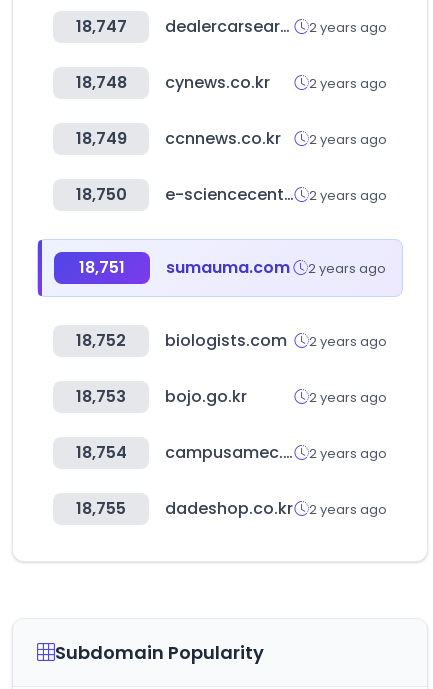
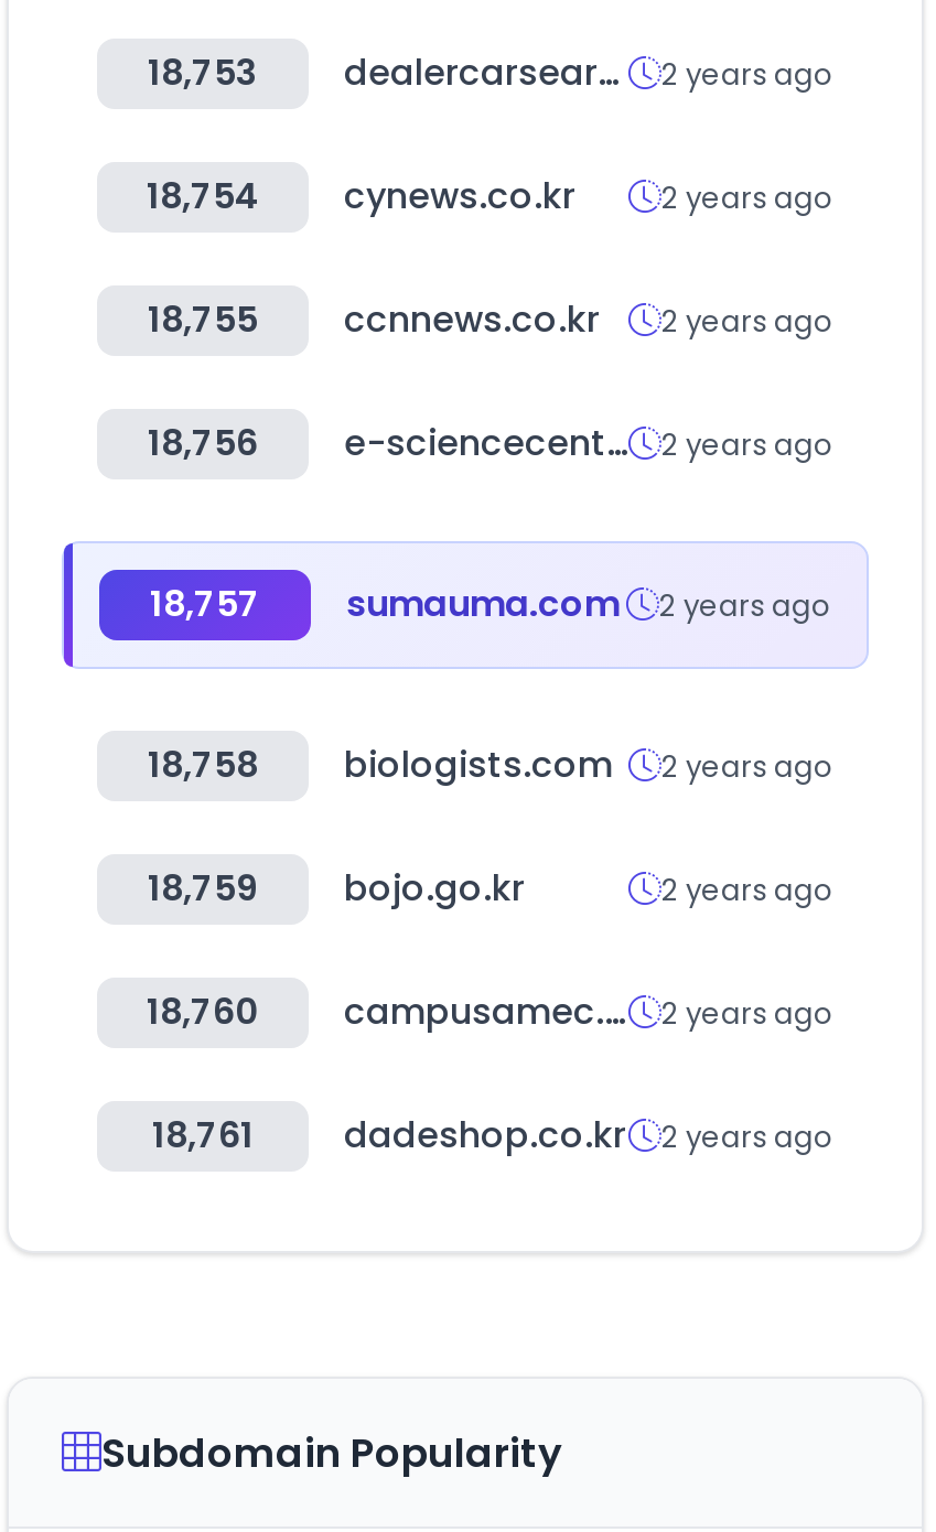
- 18,747
+ 18,753

- 18,748 cynews.co.kr
+ 18,754 cynews.co.kr

- 18,749 ccnnews.co.kr 2 years ago
+ 18,755 ccnnews.co.kr 2 years ago

- 18,750
+ 18,756

- 18,751 sumauma.com 2 years ago
+ 18,757 sumauma.com 2 years ago

- 18,752 biologists.com 2 years ago
+ 18,758 biologists.com 2 years ago

- 18,753 bojo.go.kr
+ 18,759 bojo.go.kr

- 18,754
+ 18,760

- 18,755 dadeshop.co.kr 2 years ago
+ 18,761 dadeshop.co.kr 2 years ago
